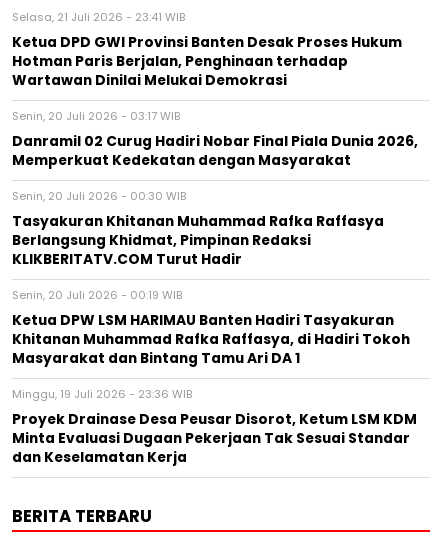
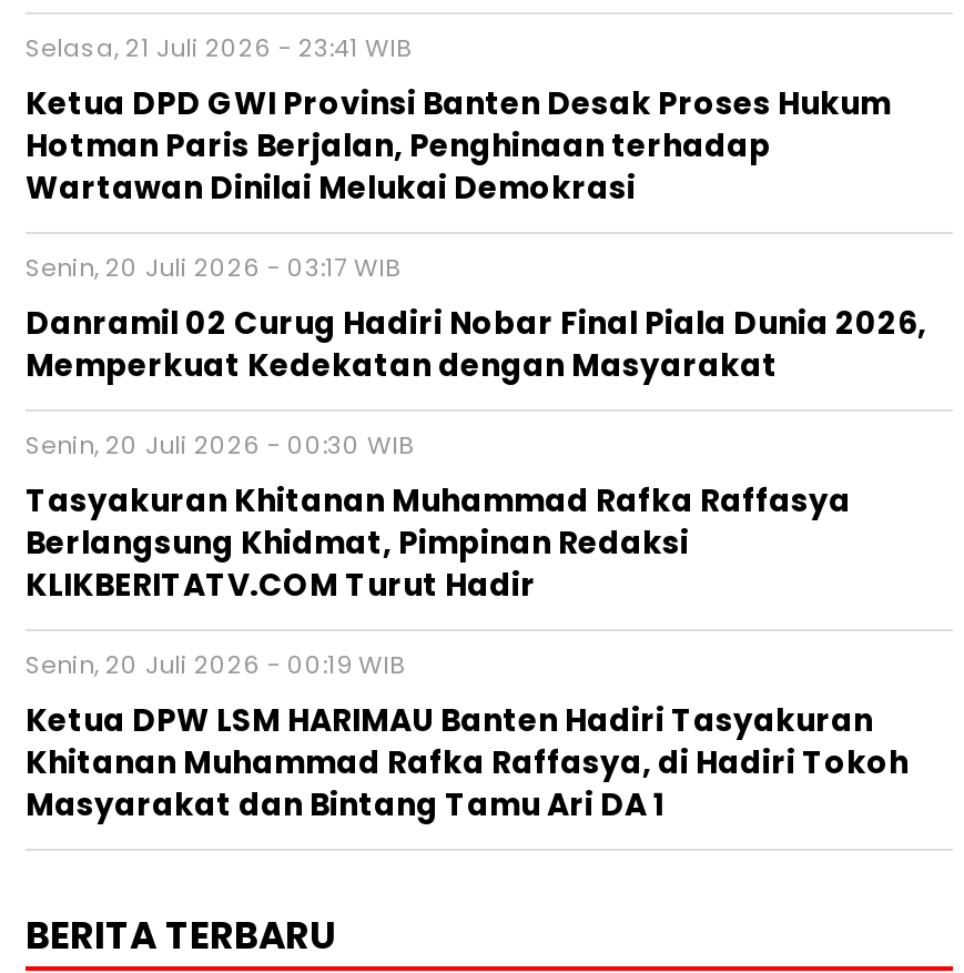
- Minggu, 19 Juli 2026 - 23:36 WIB
- Proyek Drainase Desa Peusar Disorot, Ketum LSM KDM
- Minta Evaluasi Dugaan Pekerjaan Tak Sesuai Standar
- dan Keselamatan Kerja
